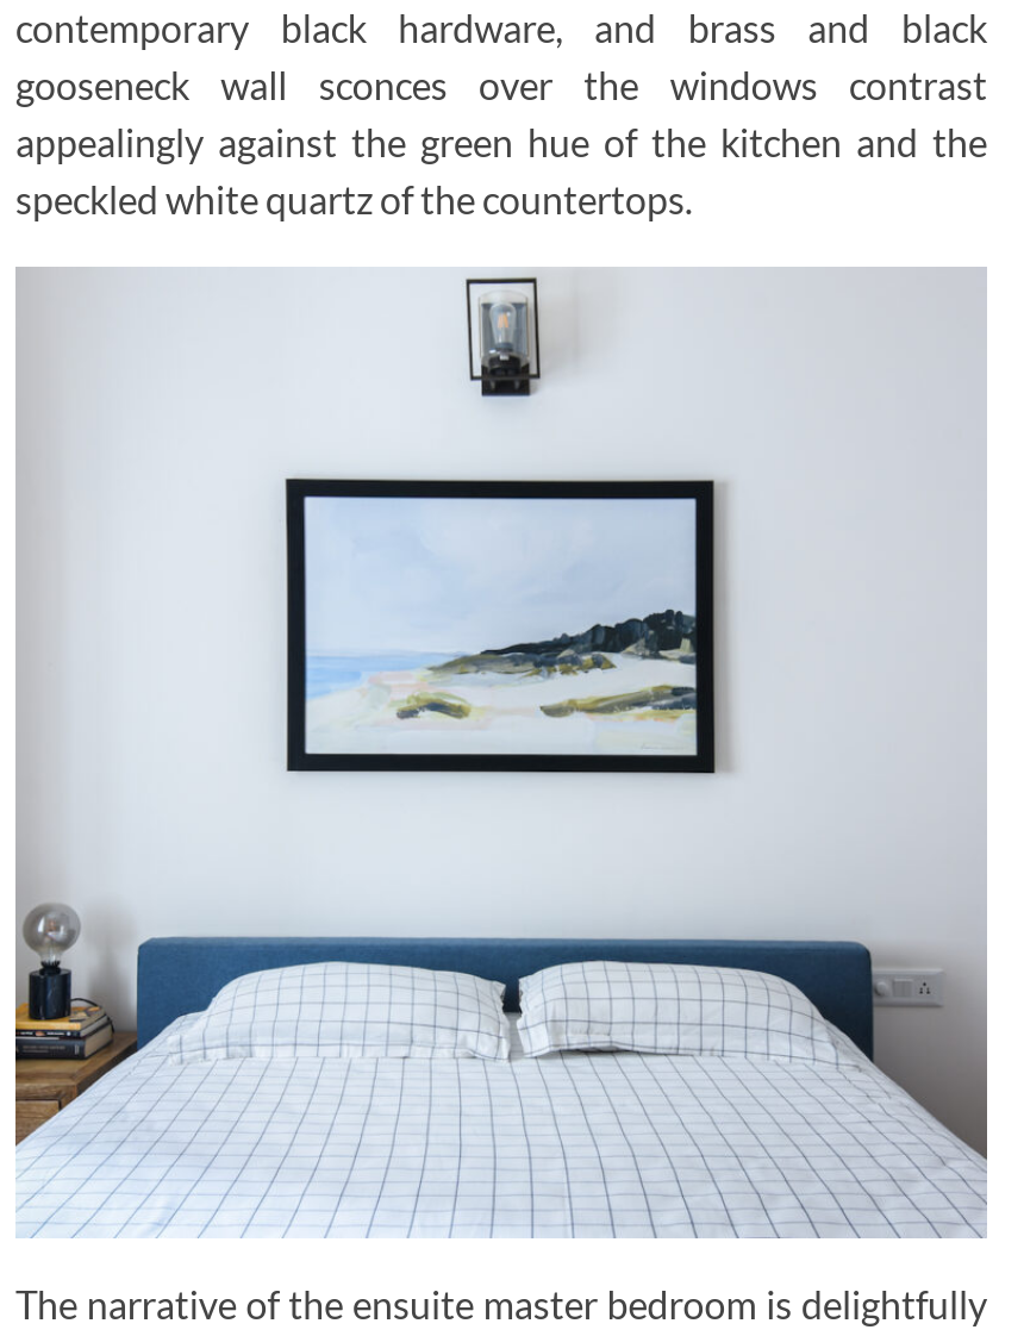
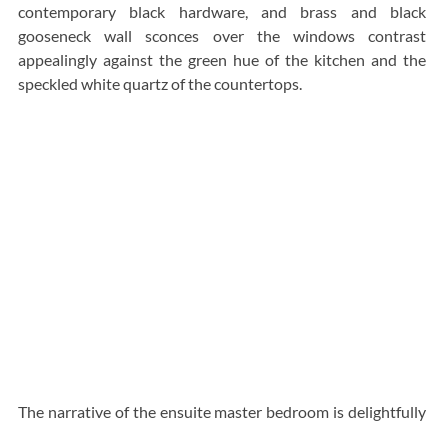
- [image]
